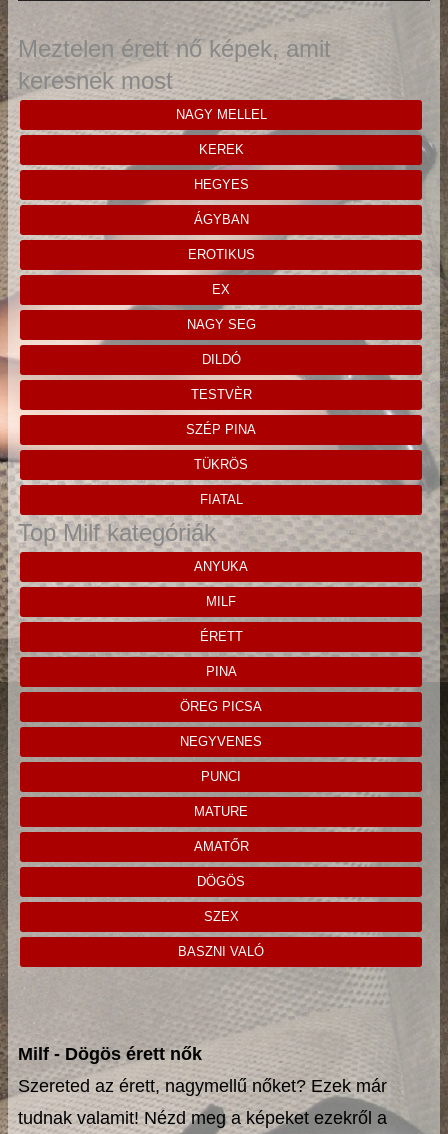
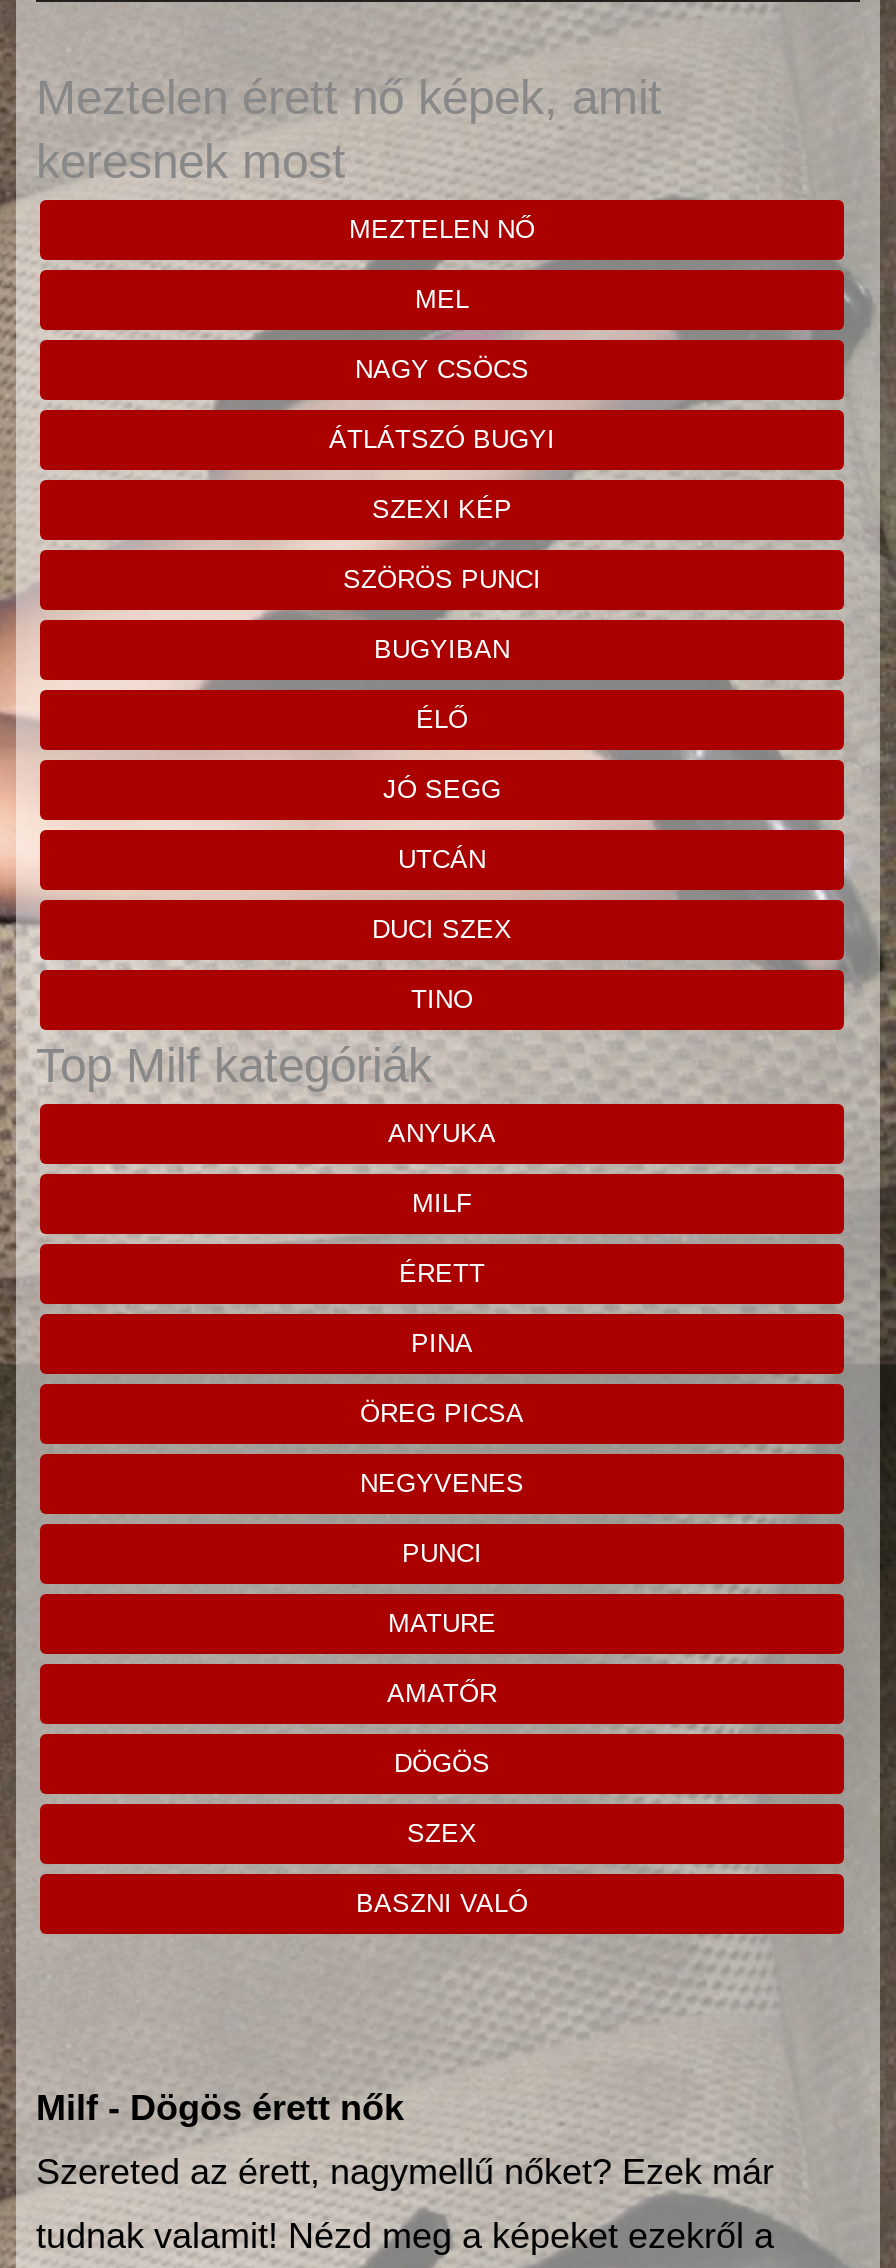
- NAGY MELLEL
+ MEZTELEN NŐ

- KEREK
+ MEL

- HEGYES
+ NAGY CSÖCS

- ÁGYBAN
+ ÁTLÁTSZÓ BUGYI

- EROTIKUS
+ SZEXI KÉP

- EX
+ SZÖRÖS PUNCI

- NAGY SEG
+ BUGYIBAN

- DILDÓ
+ ÉLŐ

- TESTVÈR
+ JÓ SEGG

- SZÉP PINA
+ UTCÁN

- TÜKRÖS
+ DUCI SZEX

- FIATAL
+ TINO
